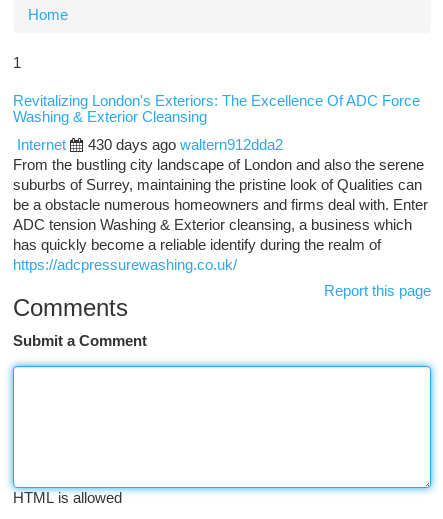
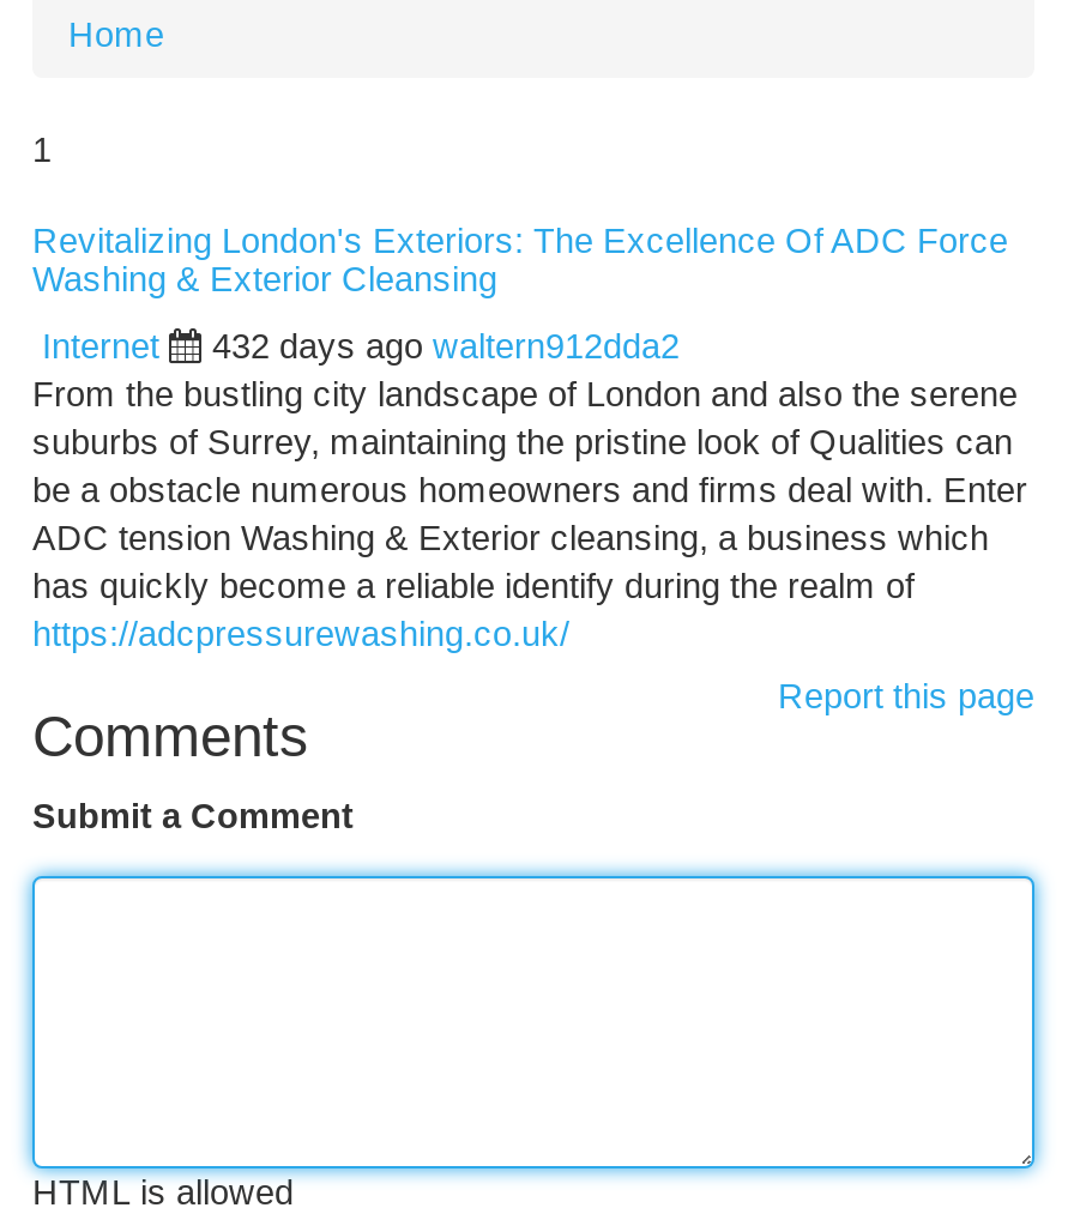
- 430 days ago waltern912dda2
+ 432 days ago waltern912dda2
